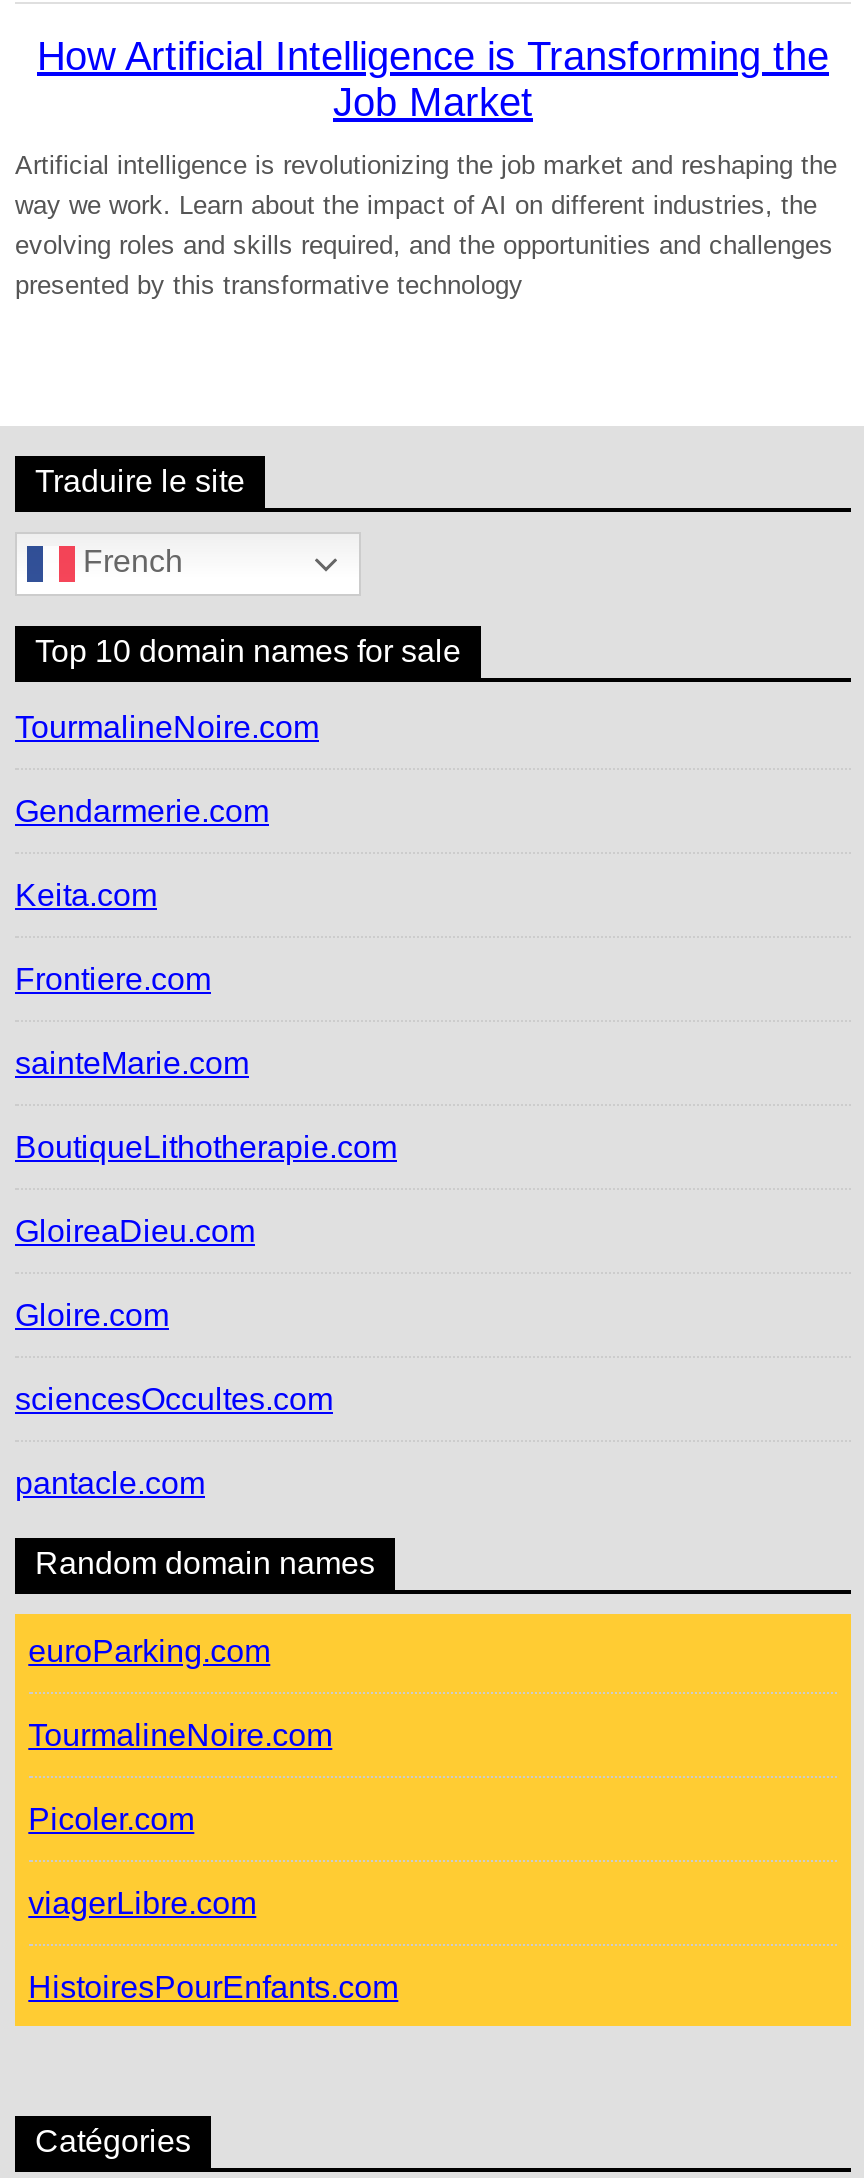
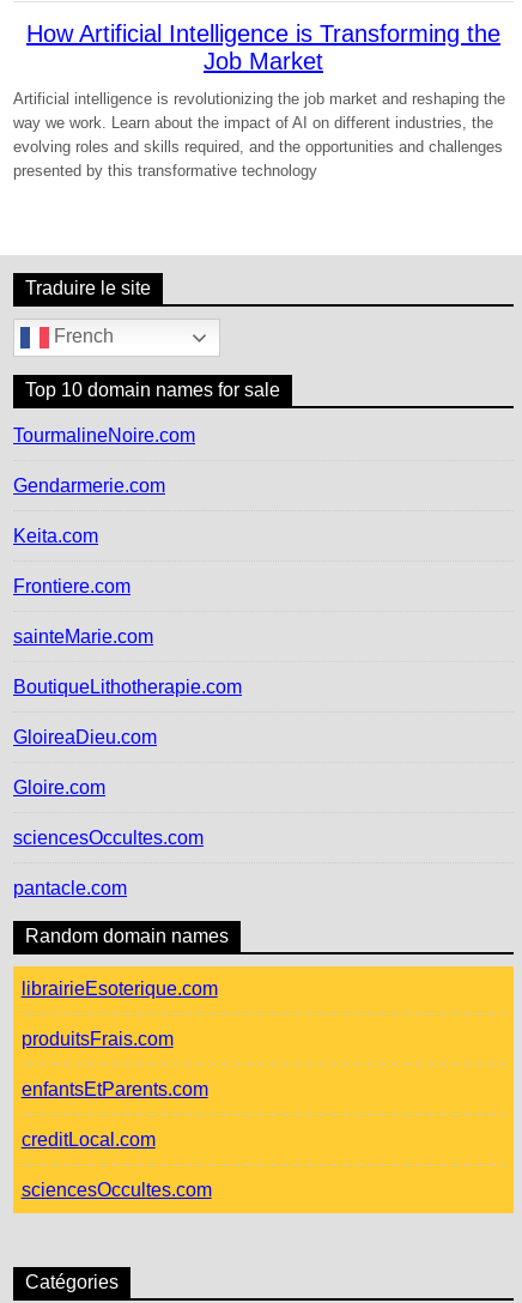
- euroParking.com
+ librairieEsoterique.com

- TourmalineNoire.com
+ produitsFrais.com

- Picoler.com
+ enfantsEtParents.com

- viagerLibre.com
+ creditLocal.com

- HistoiresPourEnfants.com
+ sciencesOccultes.com
